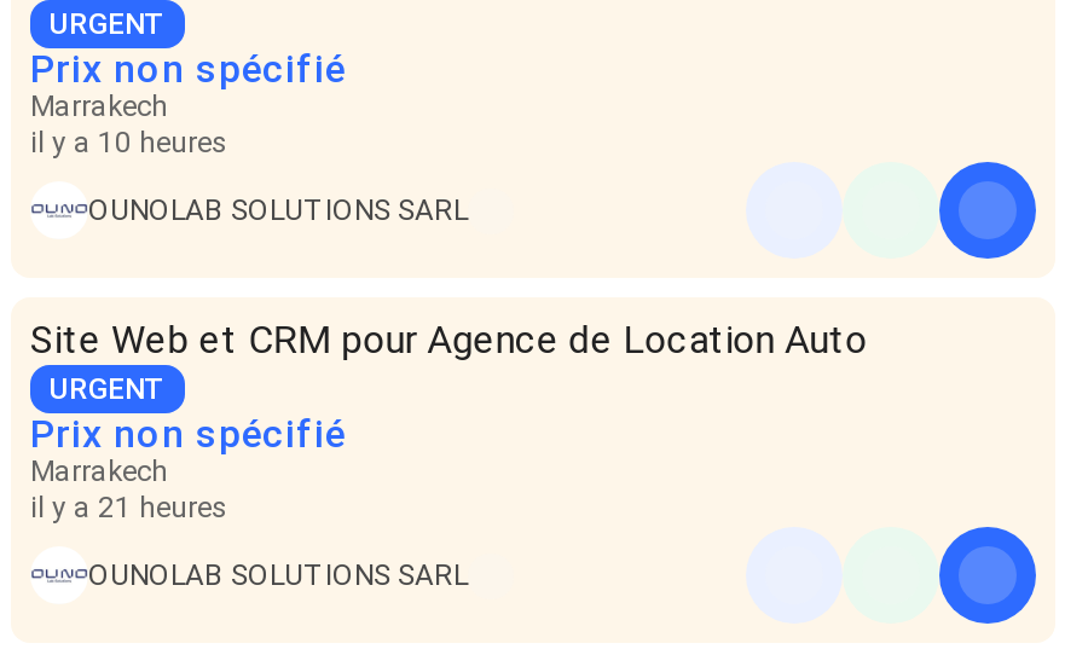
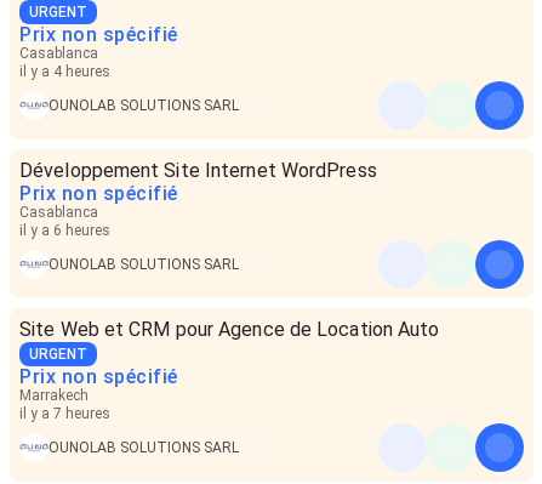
- Marrakech
- il y a 10 heures
+ Casablanca
+ il y a 4 heures
+ OUNOLAB SOLUTIONS SARL
+ Développement Site Internet WordPress
+ Prix non spécifié
+ Casablanca
+ il y a 6 heures

- il y a 21 heures
+ il y a 7 heures
